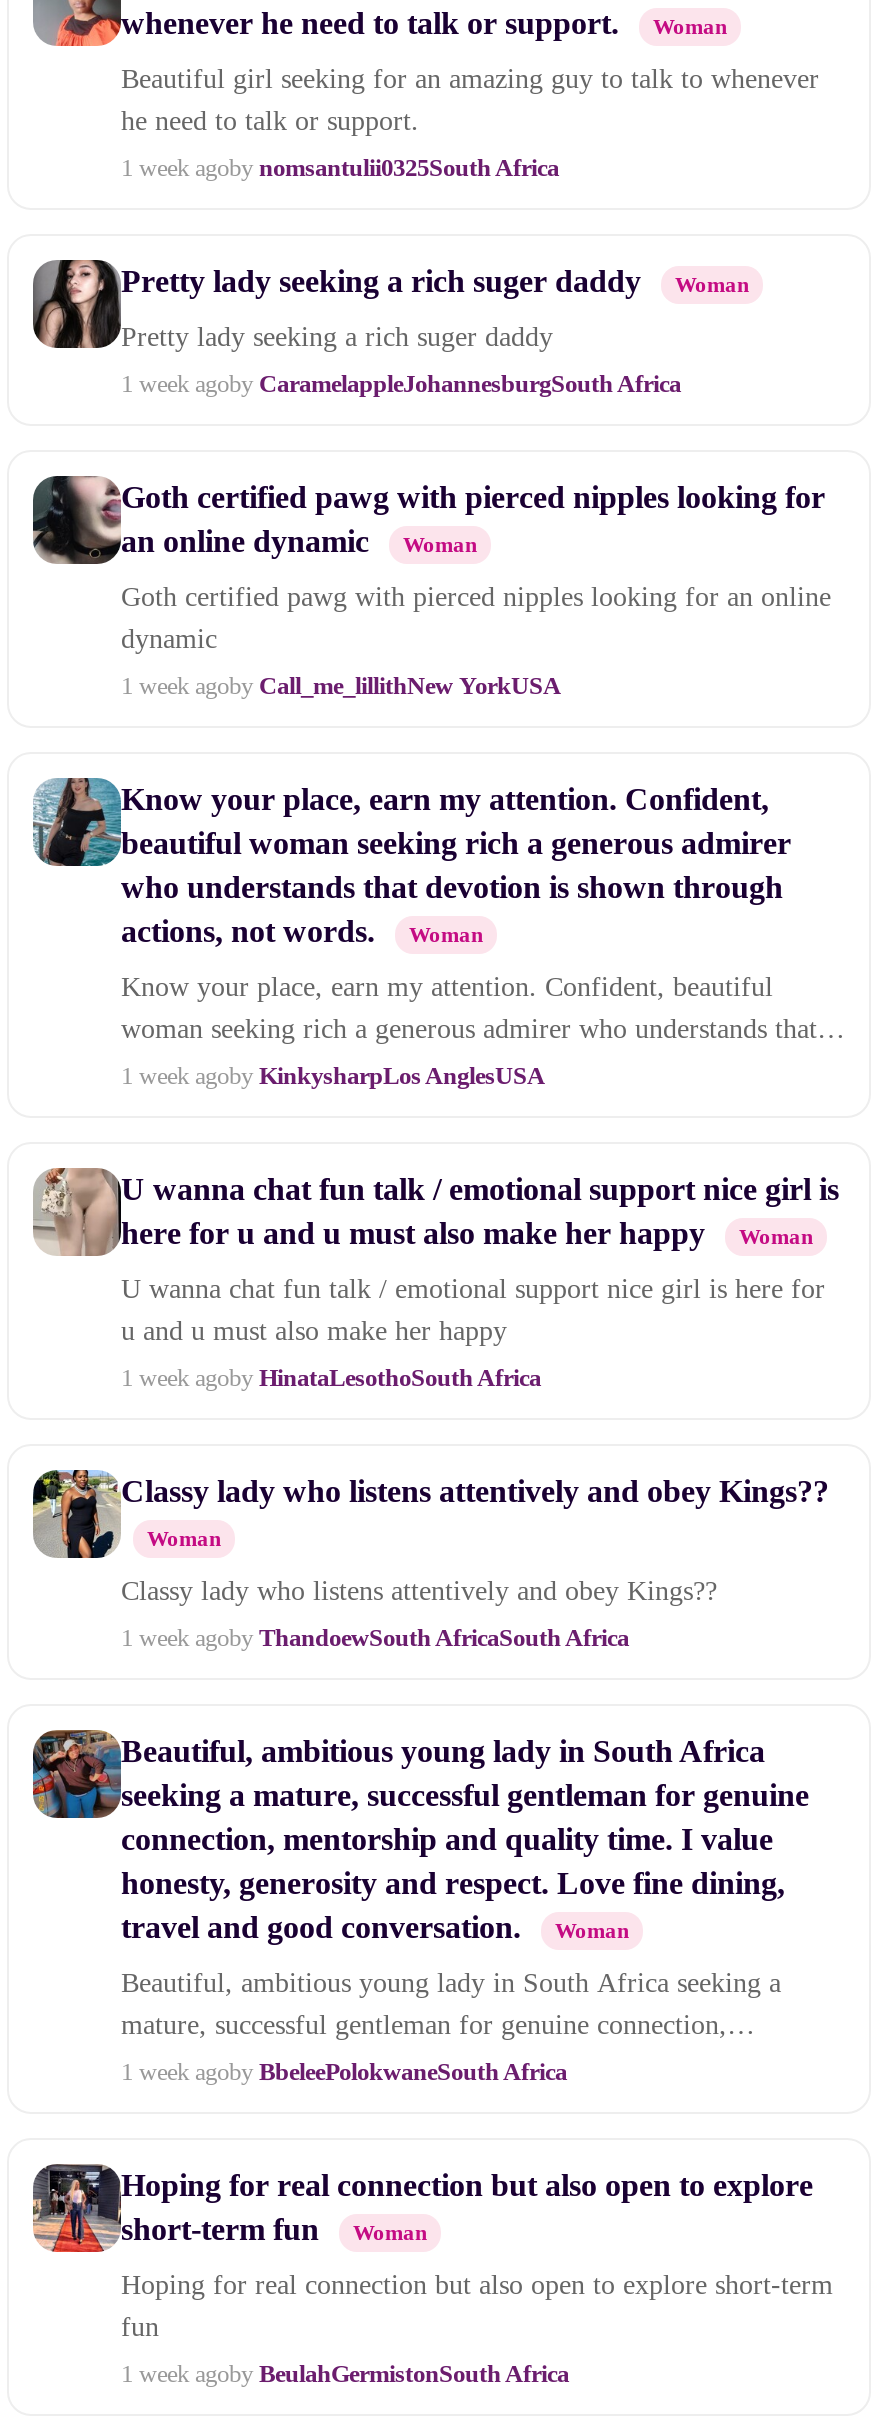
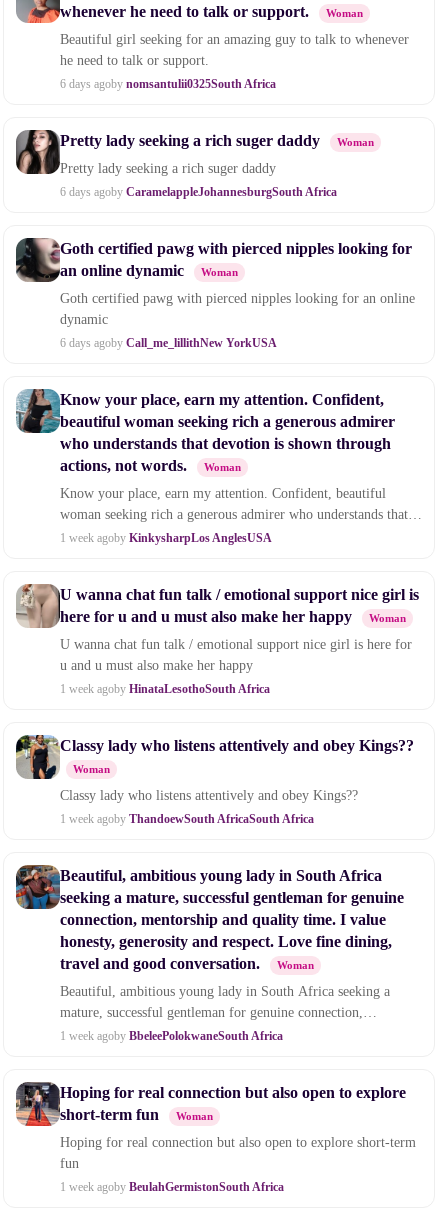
- 1 week agoby nomsantulii0325South Africa
+ 6 days agoby nomsantulii0325South Africa

- 1 week agoby CaramelappleJohannesburgSouth Africa
+ 6 days agoby CaramelappleJohannesburgSouth Africa

- 1 week agoby Call_me_lillithNew YorkUSA
+ 6 days agoby Call_me_lillithNew YorkUSA
